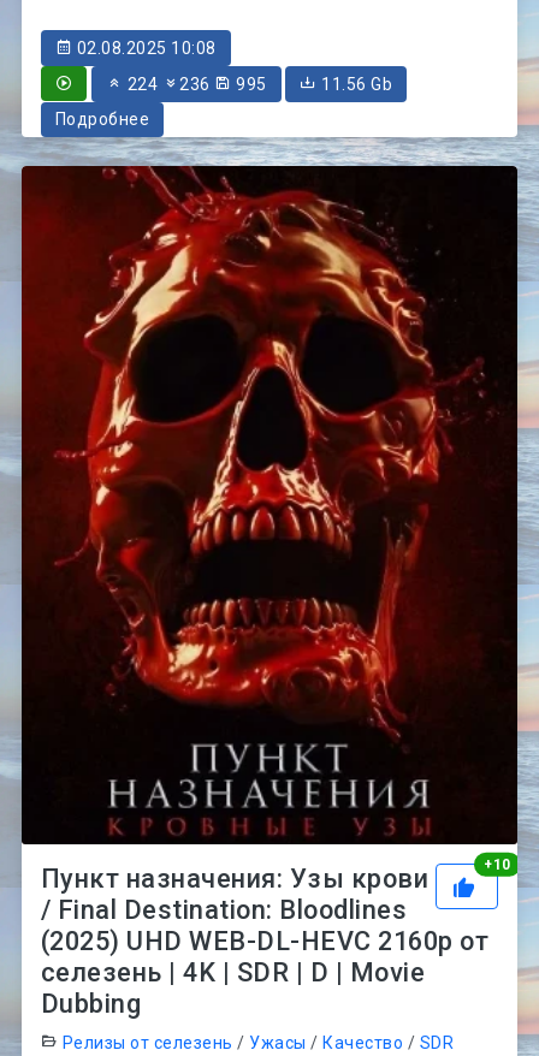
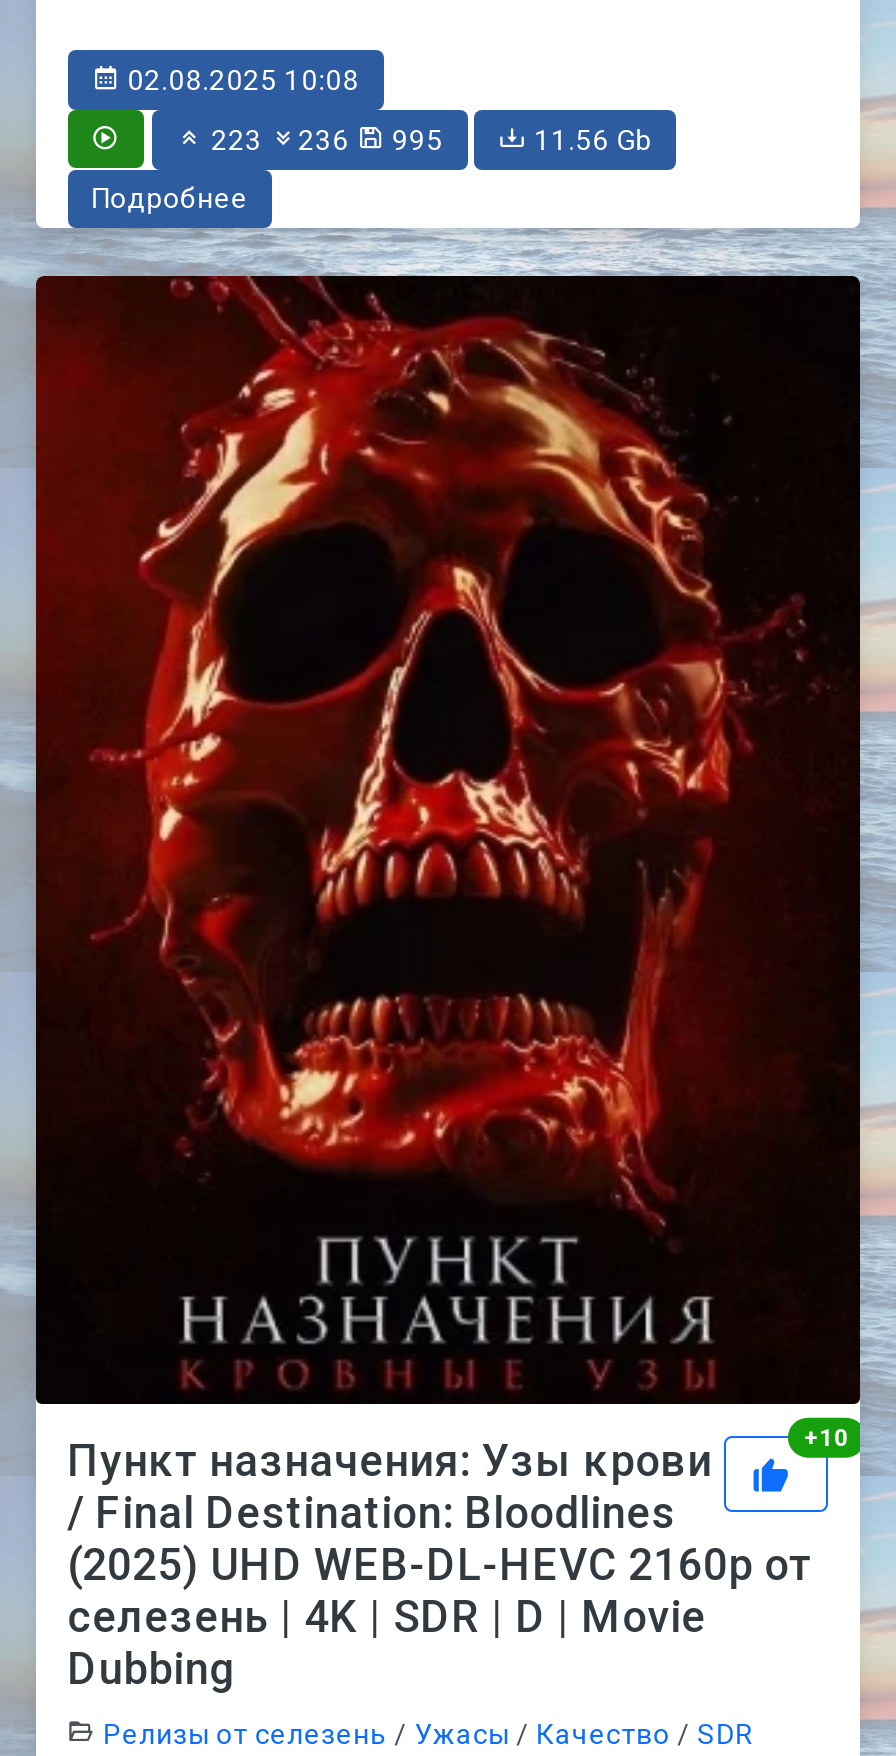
- 224 236 995
+ 223 236 995
